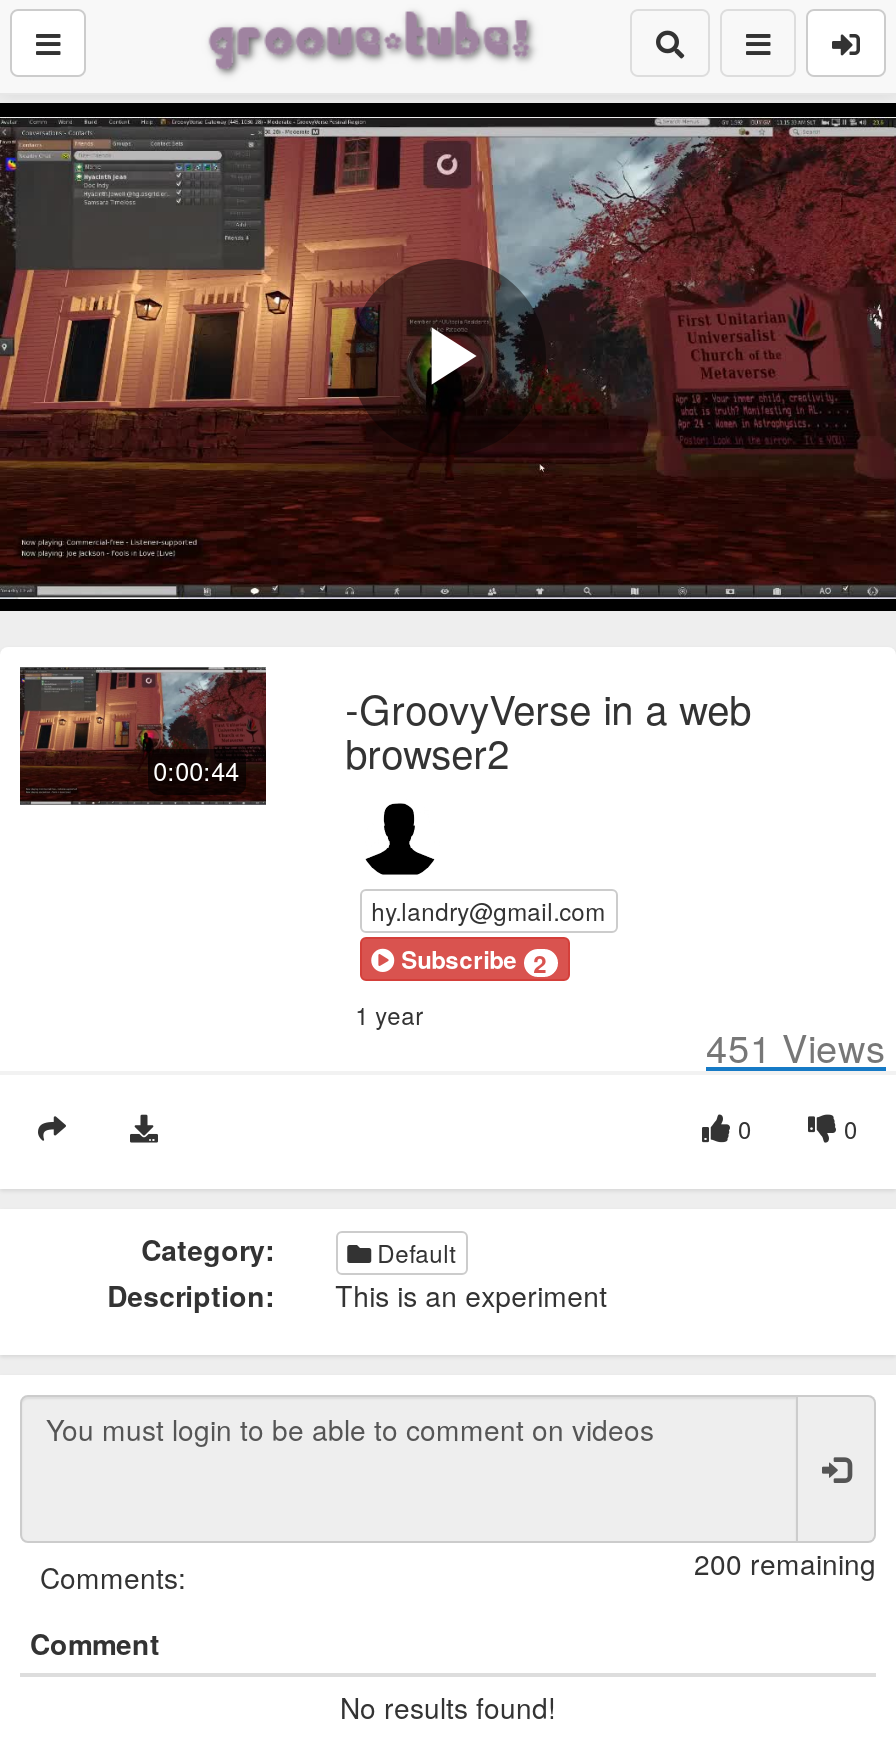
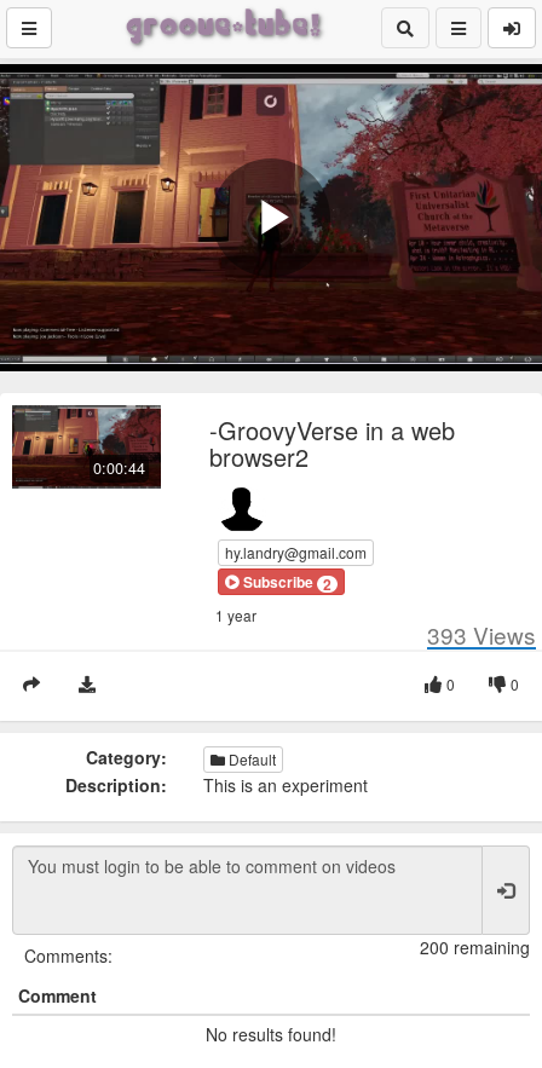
- 451 Views
+ 393 Views
